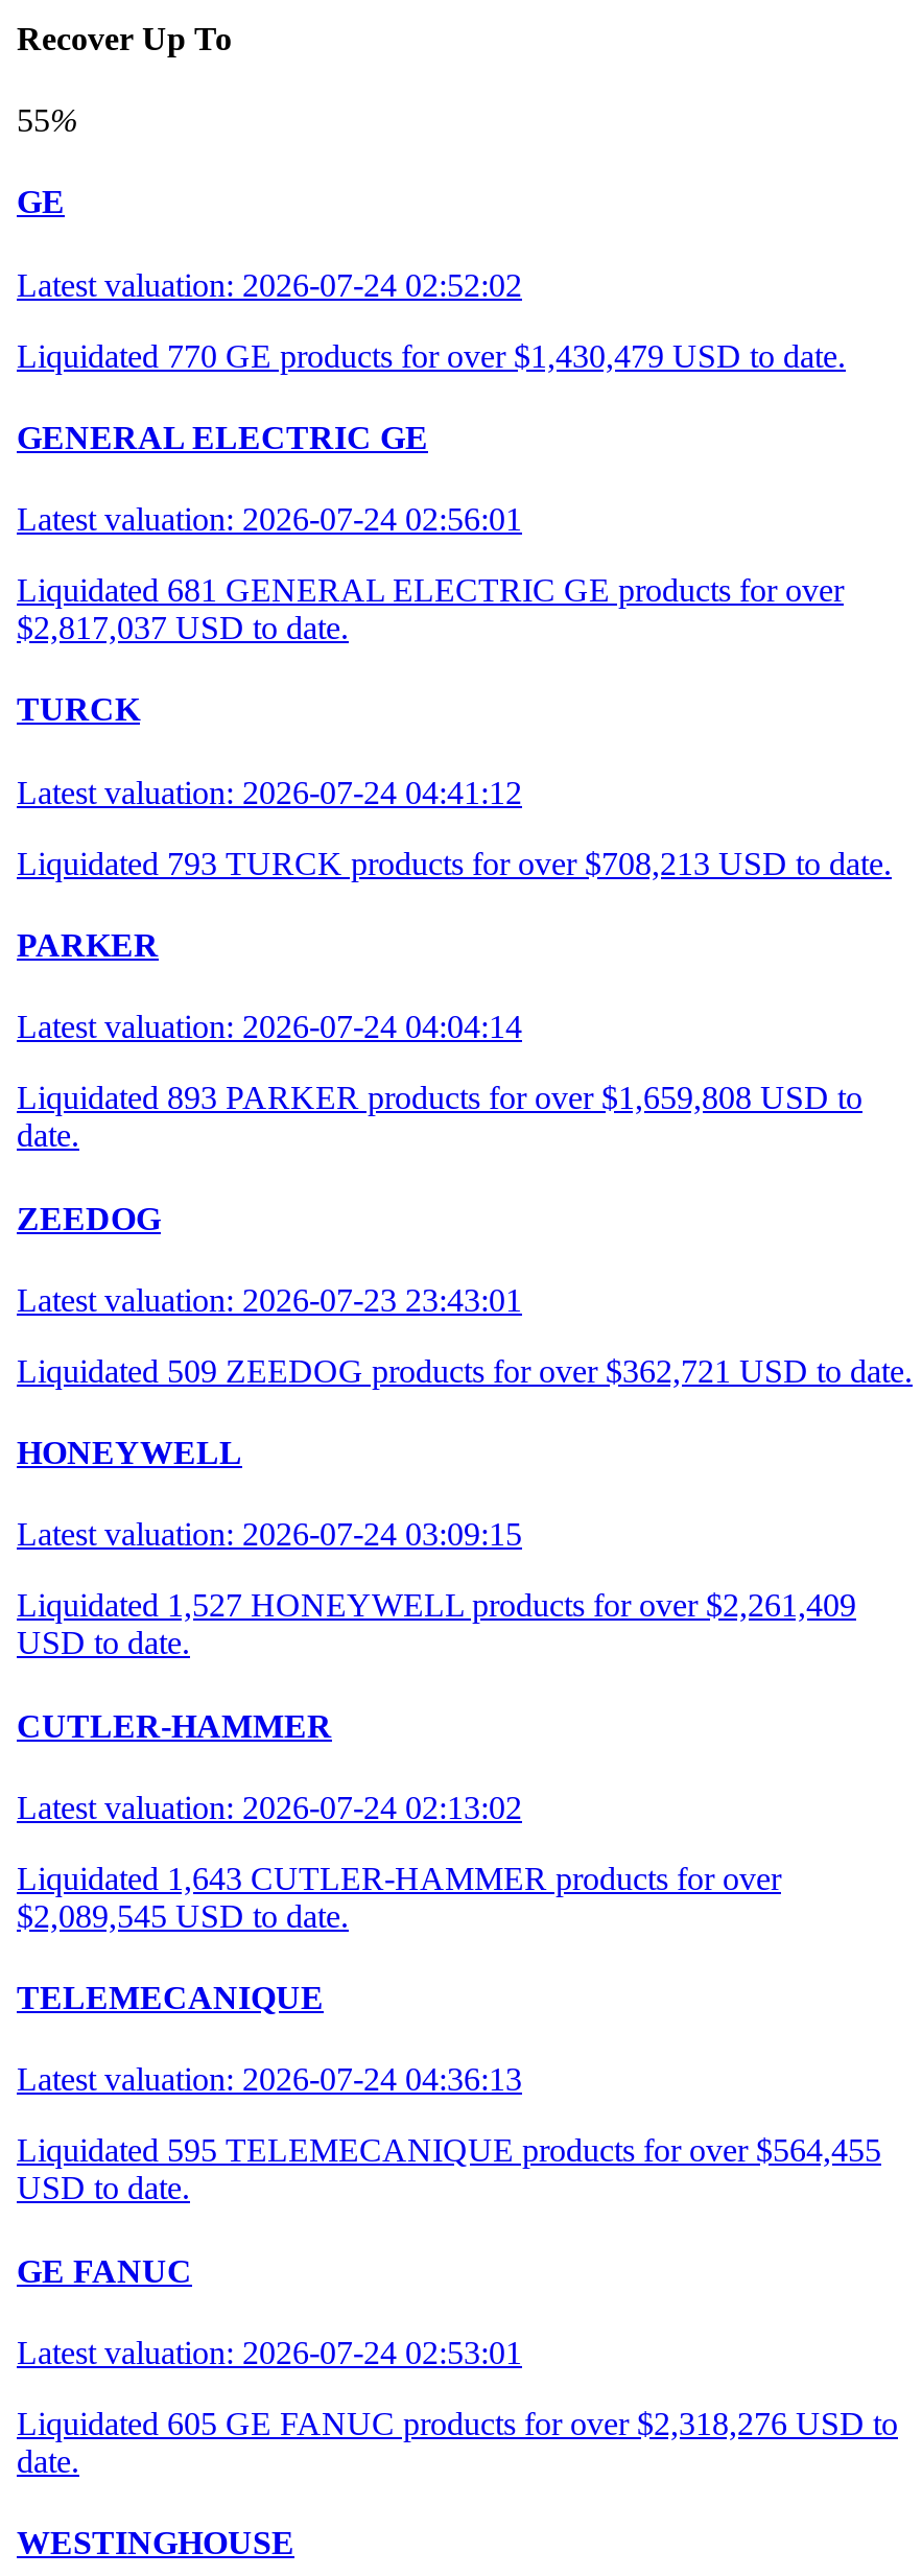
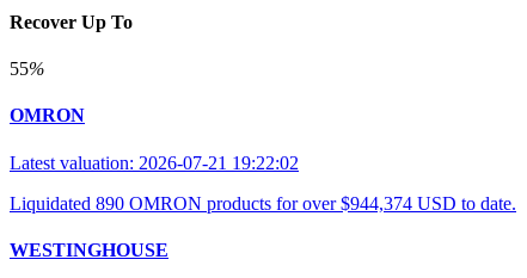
- GE
- Latest valuation: 2026-07-24 02:52:02
- Liquidated 770 GE products for over $1,430,479 USD to date.
- GENERAL ELECTRIC GE
- Latest valuation: 2026-07-24 02:56:01
- Liquidated 681 GENERAL ELECTRIC GE products for over
- $2,817,037 USD to date.
- TURCK
- Latest valuation: 2026-07-24 04:41:12
- Liquidated 793 TURCK products for over $708,213 USD to date.
- PARKER
- Latest valuation: 2026-07-24 04:04:14
- Liquidated 893 PARKER products for over $1,659,808 USD to
- date.
- ZEEDOG
- Latest valuation: 2026-07-23 23:43:01
- Liquidated 509 ZEEDOG products for over $362,721 USD to date.
- HONEYWELL
- Latest valuation: 2026-07-24 03:09:15
- Liquidated 1,527 HONEYWELL products for over $2,261,409
- USD to date.
- CUTLER-HAMMER
- Latest valuation: 2026-07-24 02:13:02
- Liquidated 1,643 CUTLER-HAMMER products for over
- $2,089,545 USD to date.
- TELEMECANIQUE
- Latest valuation: 2026-07-24 04:36:13
- Liquidated 595 TELEMECANIQUE products for over $564,455
- USD to date.
- GE FANUC
- Latest valuation: 2026-07-24 02:53:01
- Liquidated 605 GE FANUC products for over $2,318,276 USD to
- date.
+ OMRON
+ Latest valuation: 2026-07-21 19:22:02
+ Liquidated 890 OMRON products for over $944,374 USD to date.
